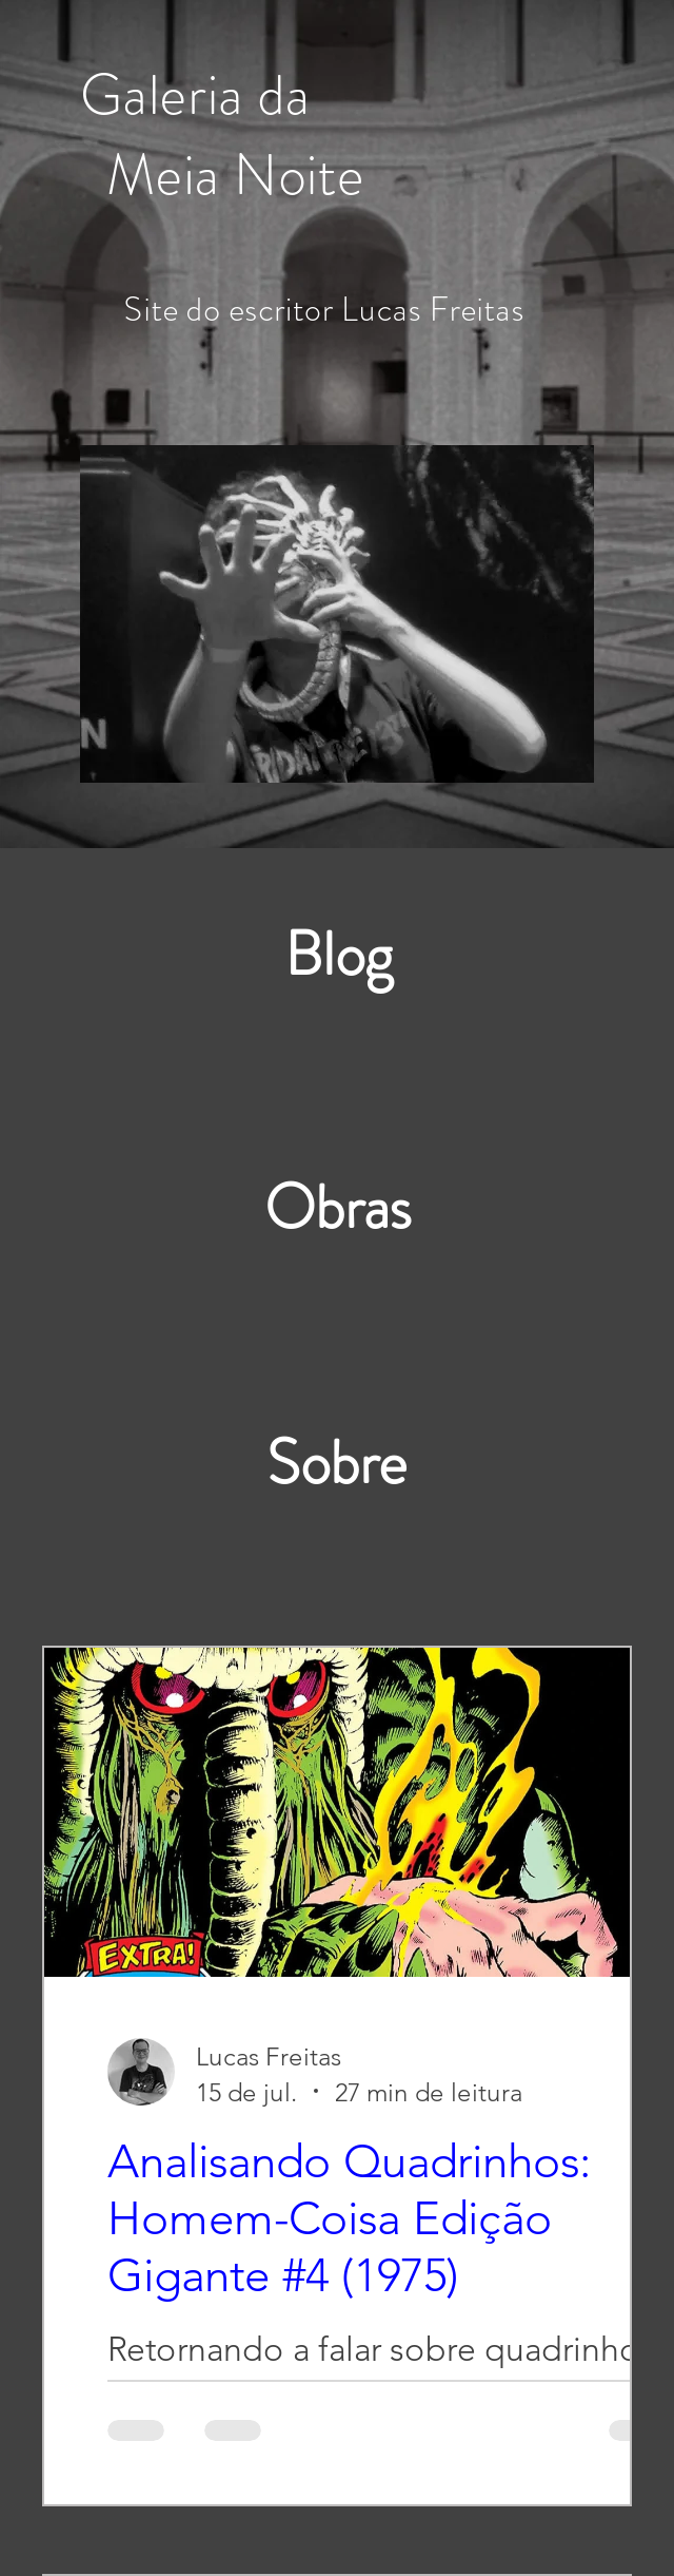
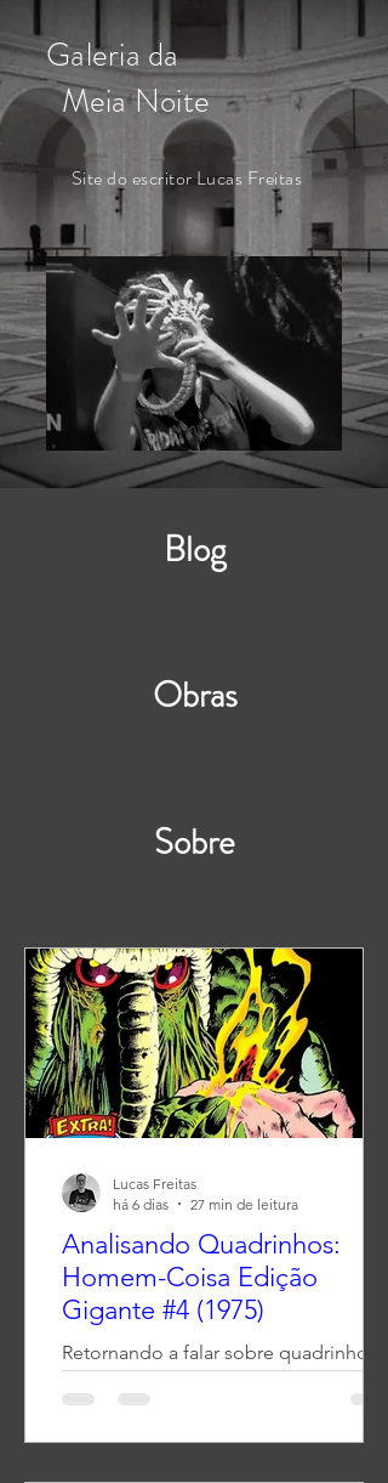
- 15 de jul. 27 min de leitura
+ há 6 dias 27 min de leitura
